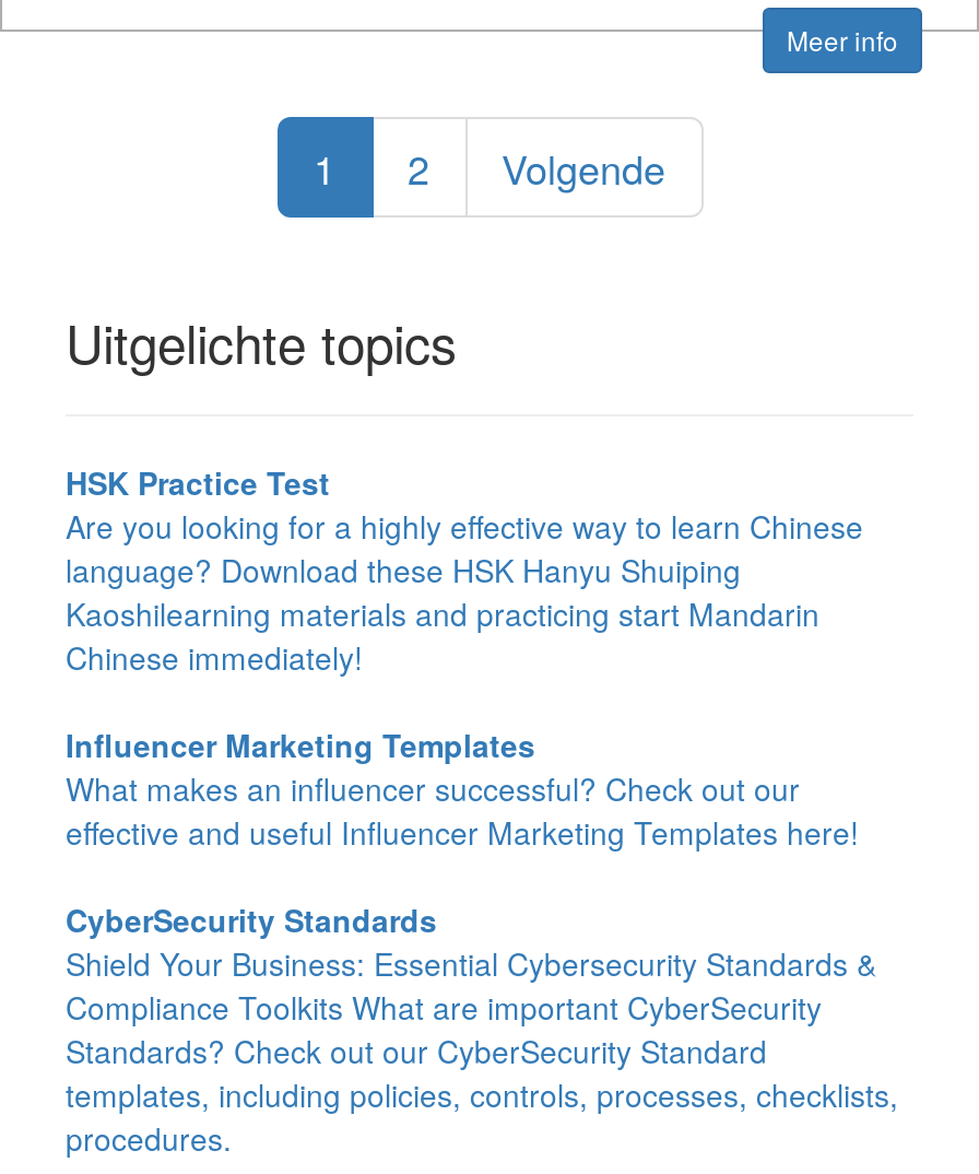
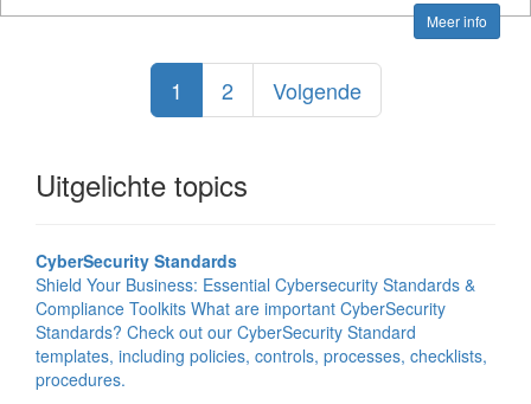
- HSK Practice Test
- Are you looking for a highly effective way to learn Chinese
- language? Download these HSK Hanyu Shuiping
- Kaoshilearning materials and practicing start Mandarin
- Chinese immediately!
- Influencer Marketing Templates
- What makes an influencer successful? Check out our
- effective and useful Influencer Marketing Templates here!
